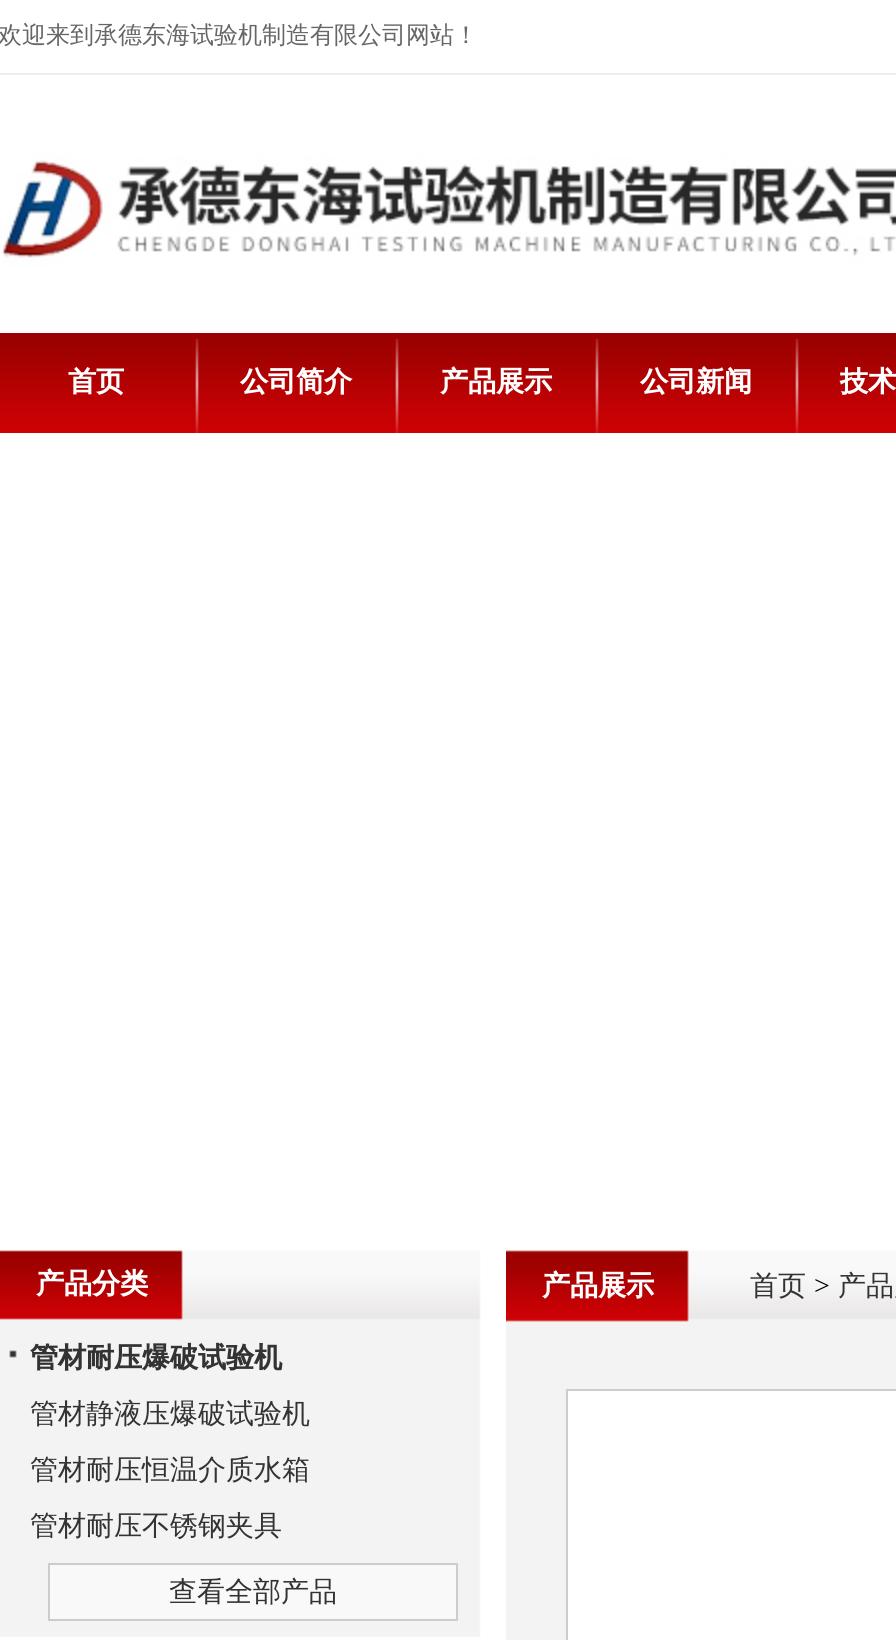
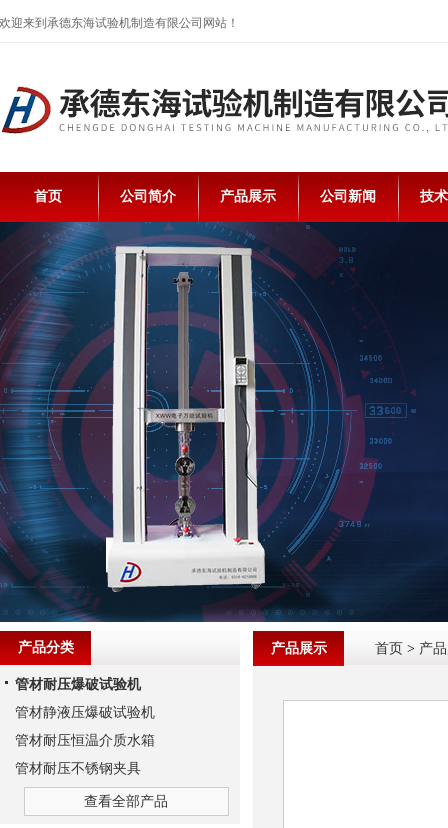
+ [image]
